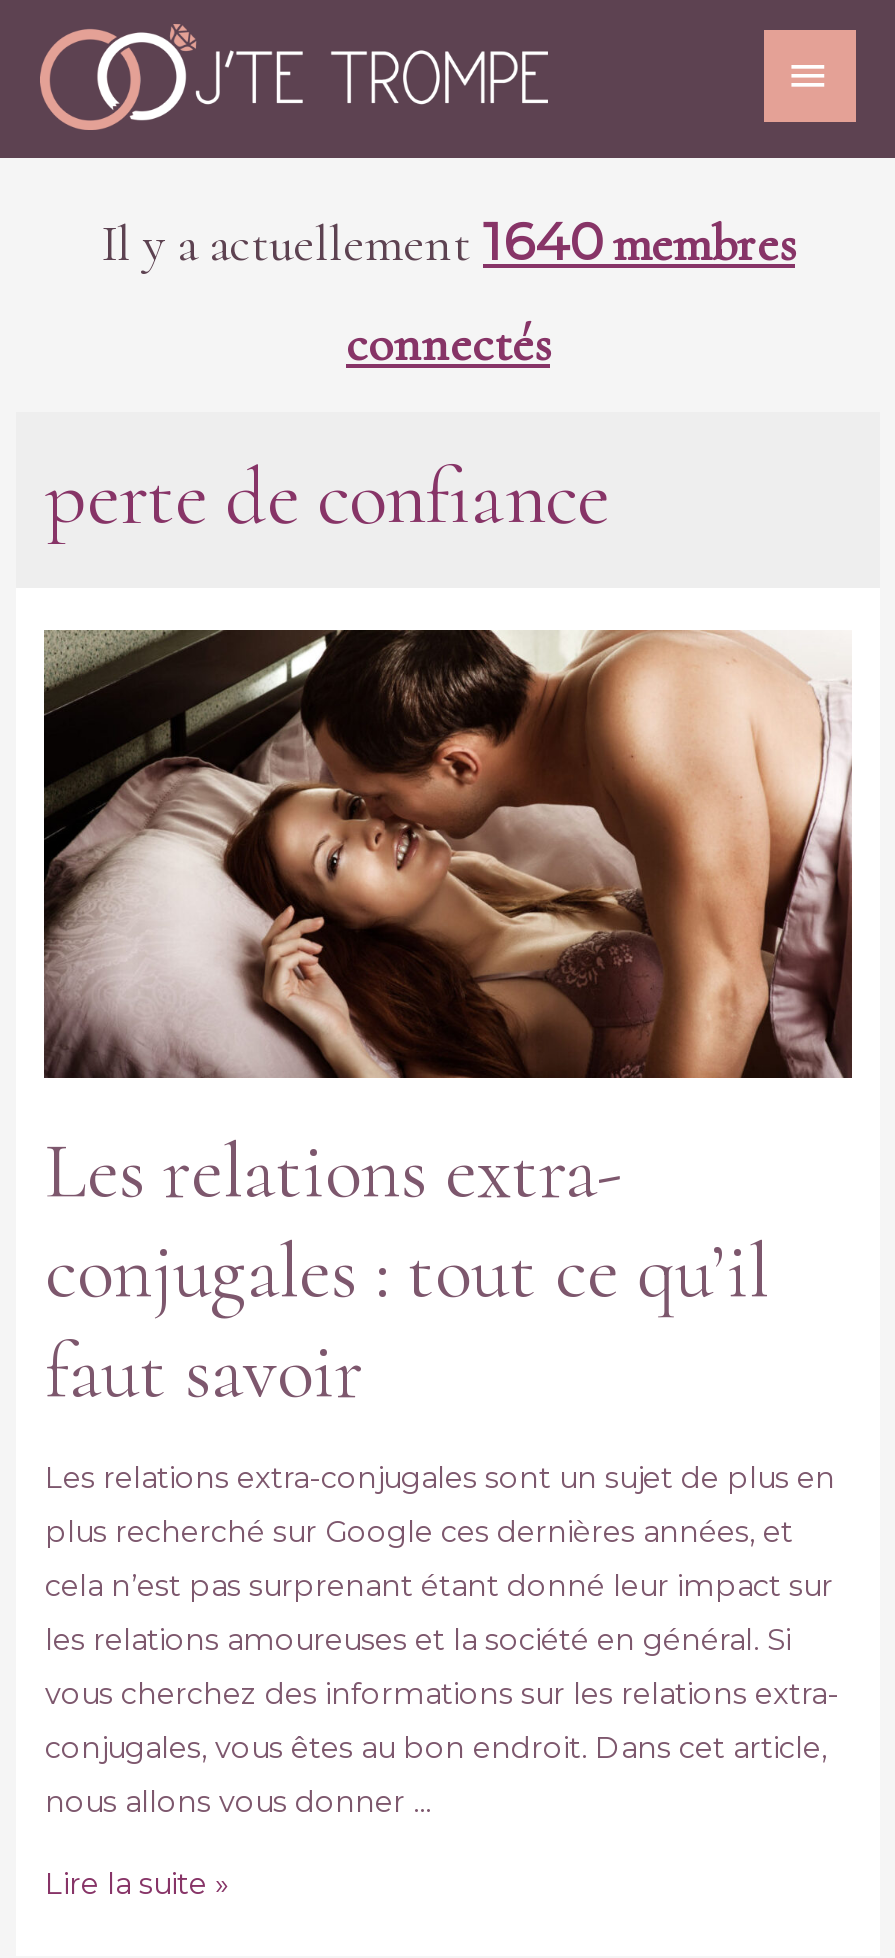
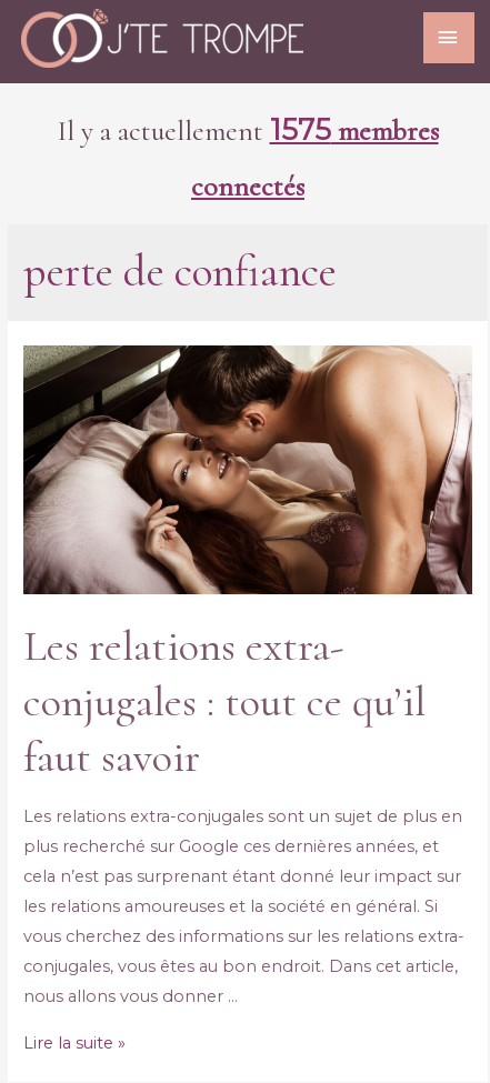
- Il y a actuellement 1640membres
+ Il y a actuellement 1575membres
